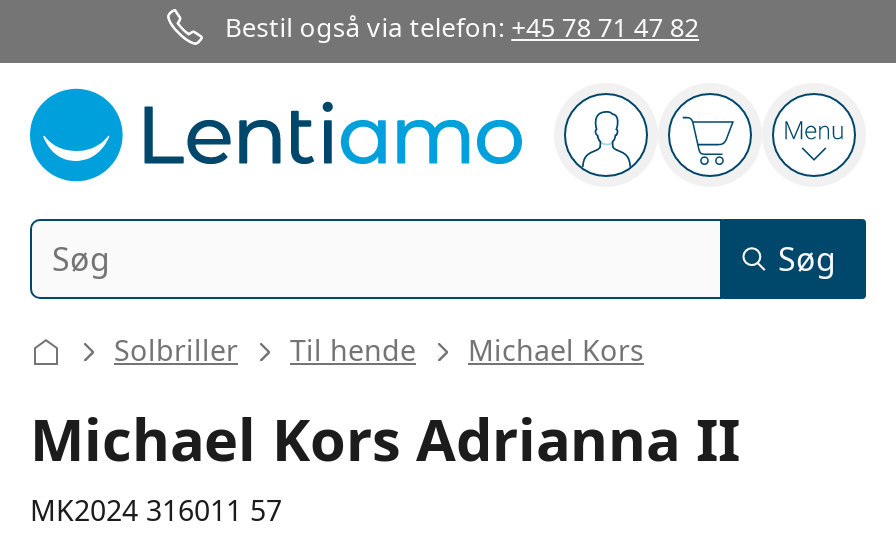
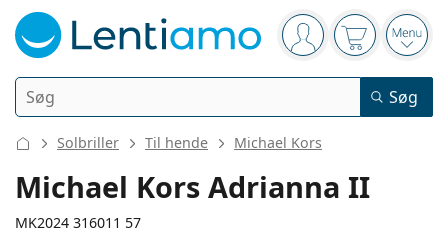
- Bestil også via telefon: +45 78 71 47 82
